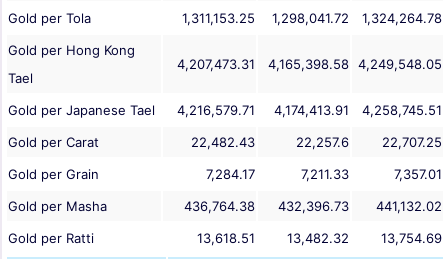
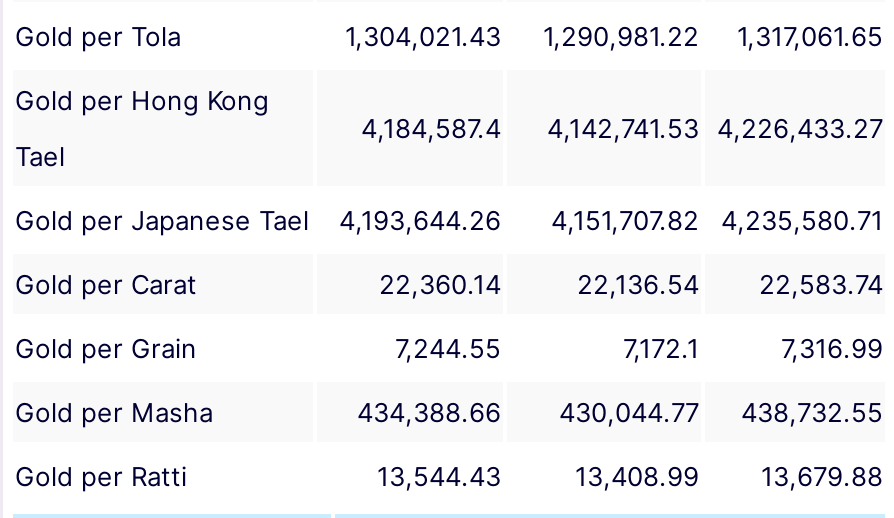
- 1,311,153.25
+ 1,304,021.43

- 1,298,041.72
+ 1,290,981.22

- 1,324,264.78
+ 1,317,061.65

- 4,207,473.31
+ 4,184,587.4

- 4,165,398.58 4,249,548.05
+ 4,142,741.53 4,226,433.27

- 4,216,579.71
+ 4,193,644.26

- 4,174,413.91
+ 4,151,707.82

- 4,258,745.51
+ 4,235,580.71

- 22,482.43
+ 22,360.14

- 22,257.6
+ 22,136.54

- 22,707.25
+ 22,583.74

- 7,284.17
+ 7,244.55

- 7,211.33
+ 7,172.1

- 7,357.01
+ 7,316.99

- 436,764.38
+ 434,388.66

- 432,396.73
+ 430,044.77

- 441,132.02
+ 438,732.55

- 13,618.51
+ 13,544.43

- 13,482.32
+ 13,408.99

- 13,754.69
+ 13,679.88
